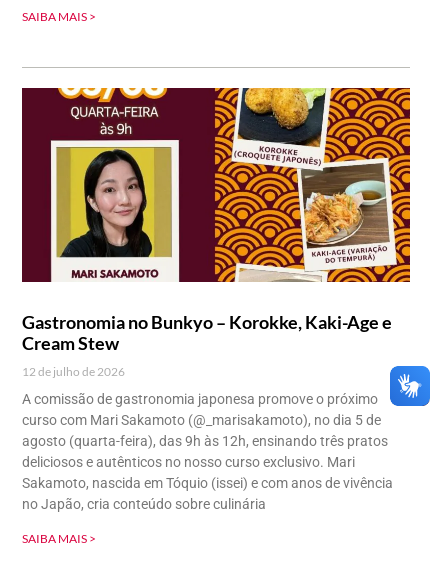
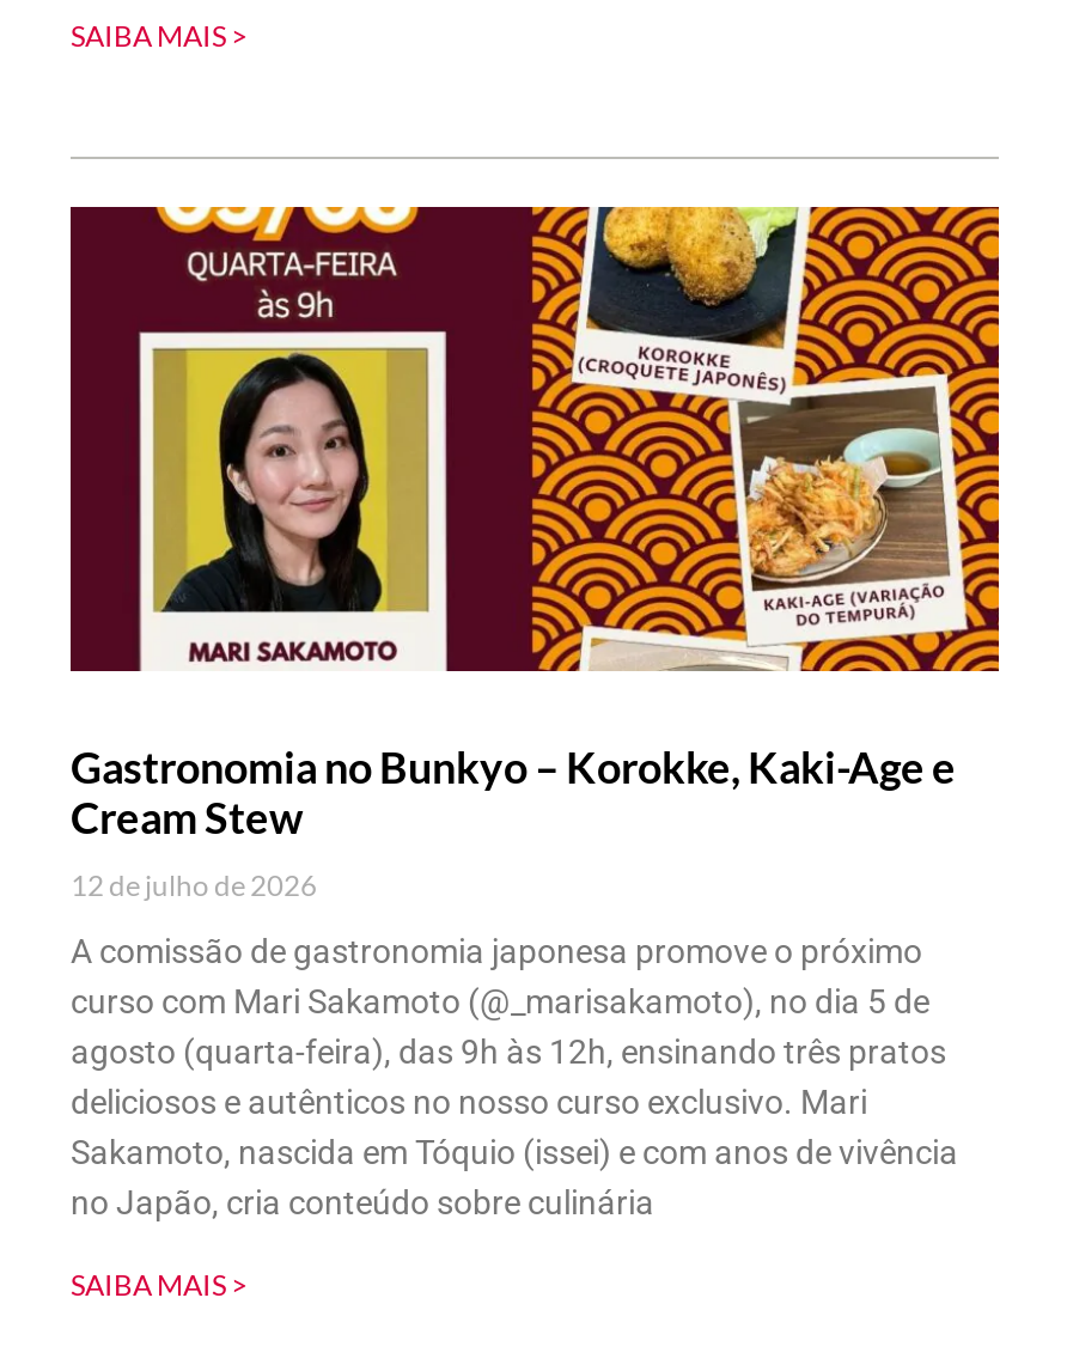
- [image]
